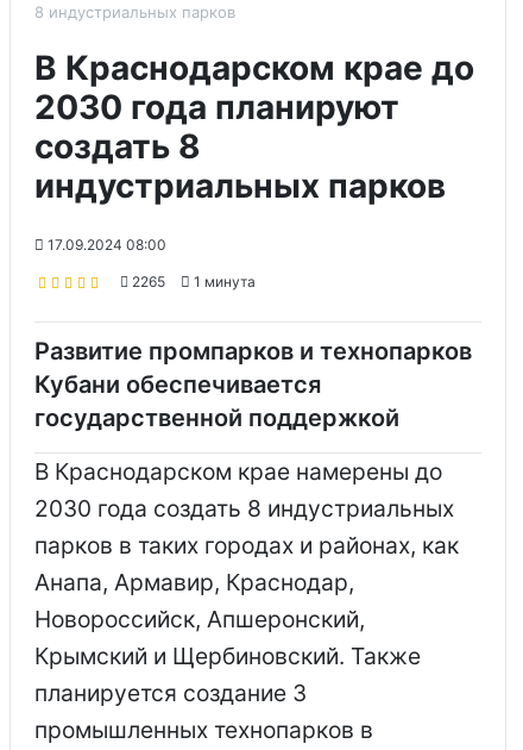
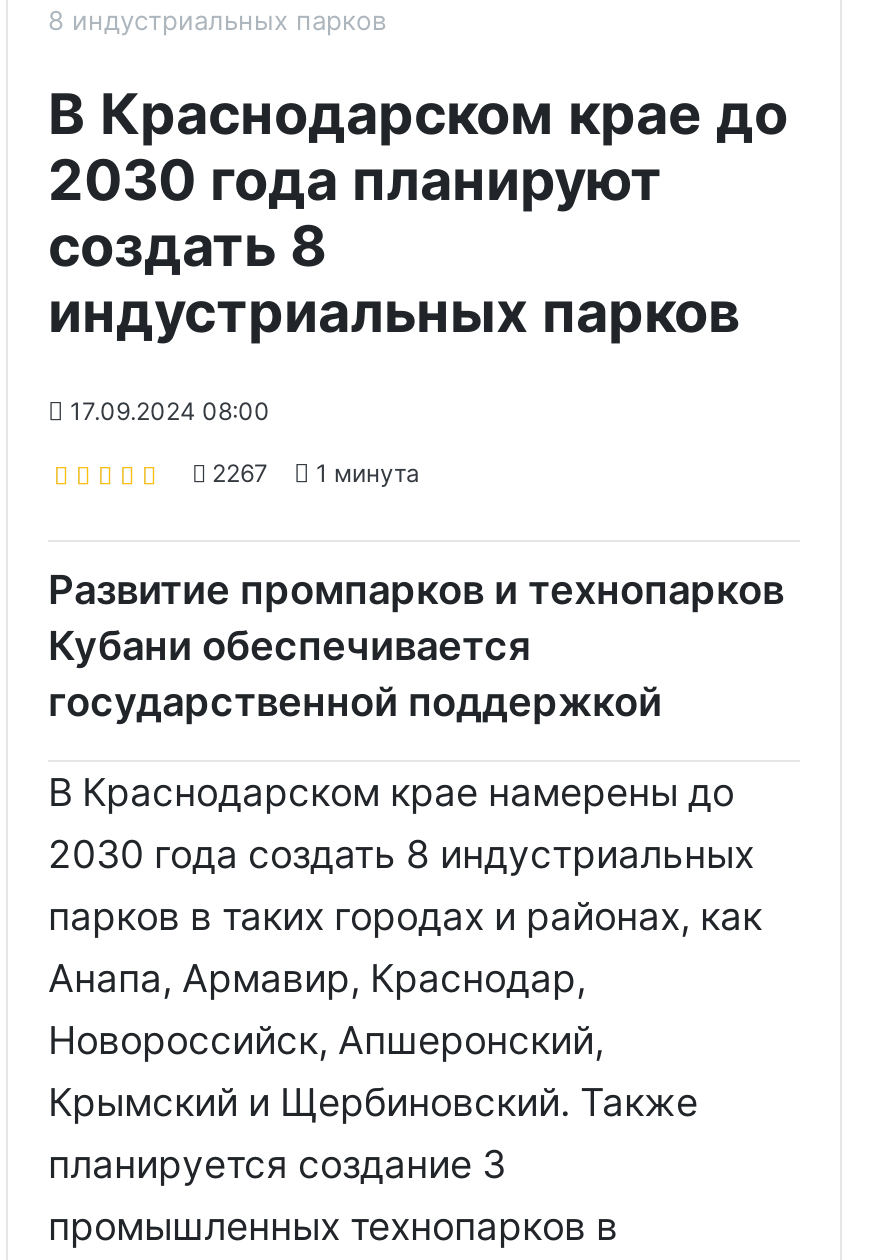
- 2265
+ 2267
